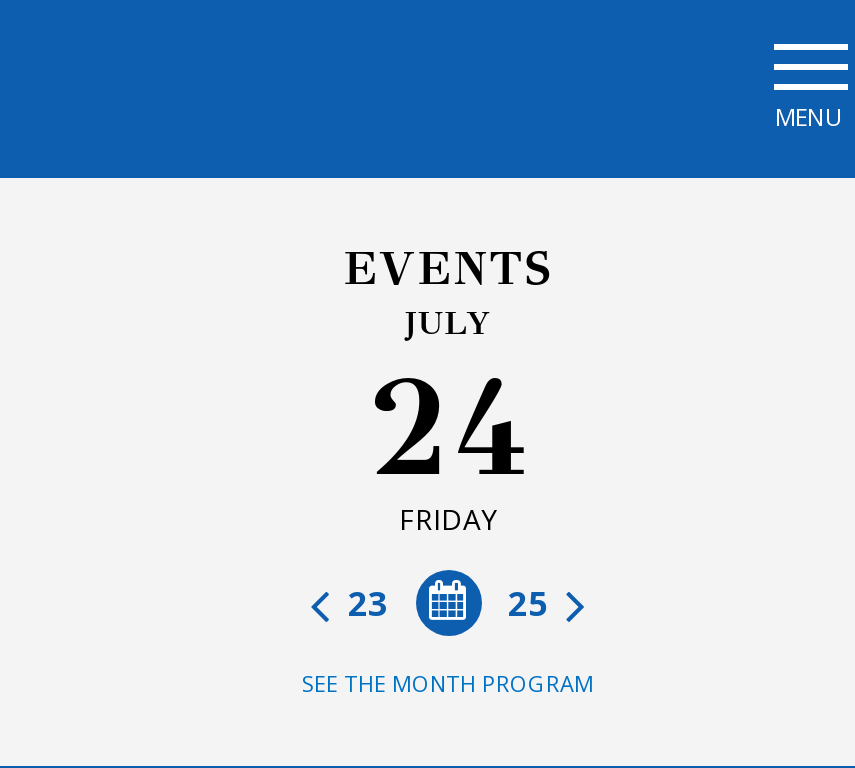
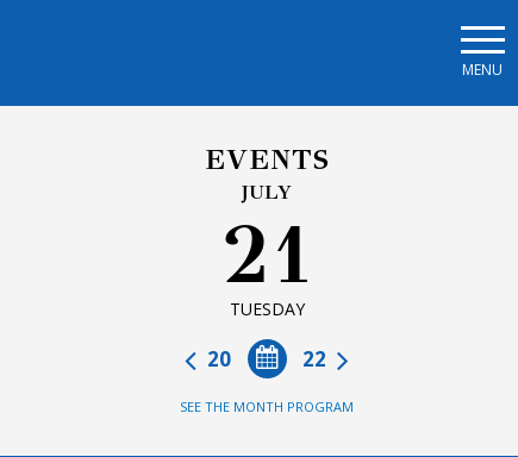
- 24
- FRIDAY
+ 21
+ TUESDAY

- 25
- 23
+ 22
+ 20
